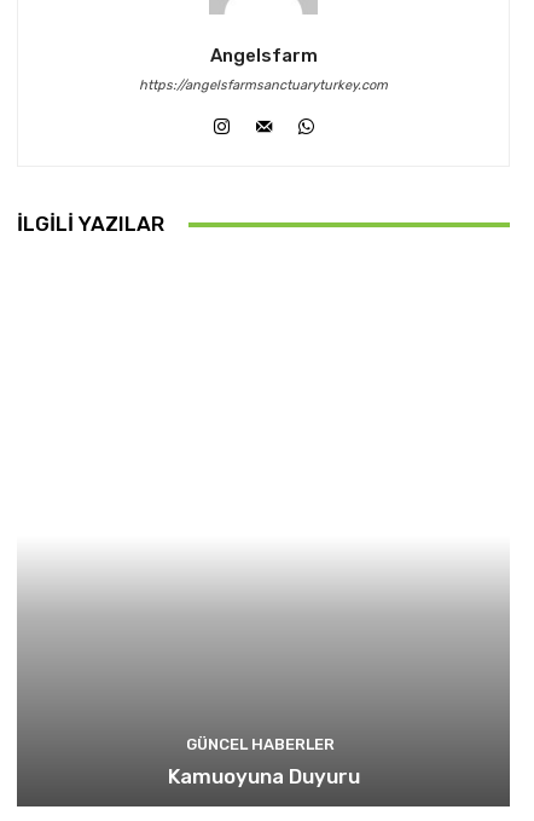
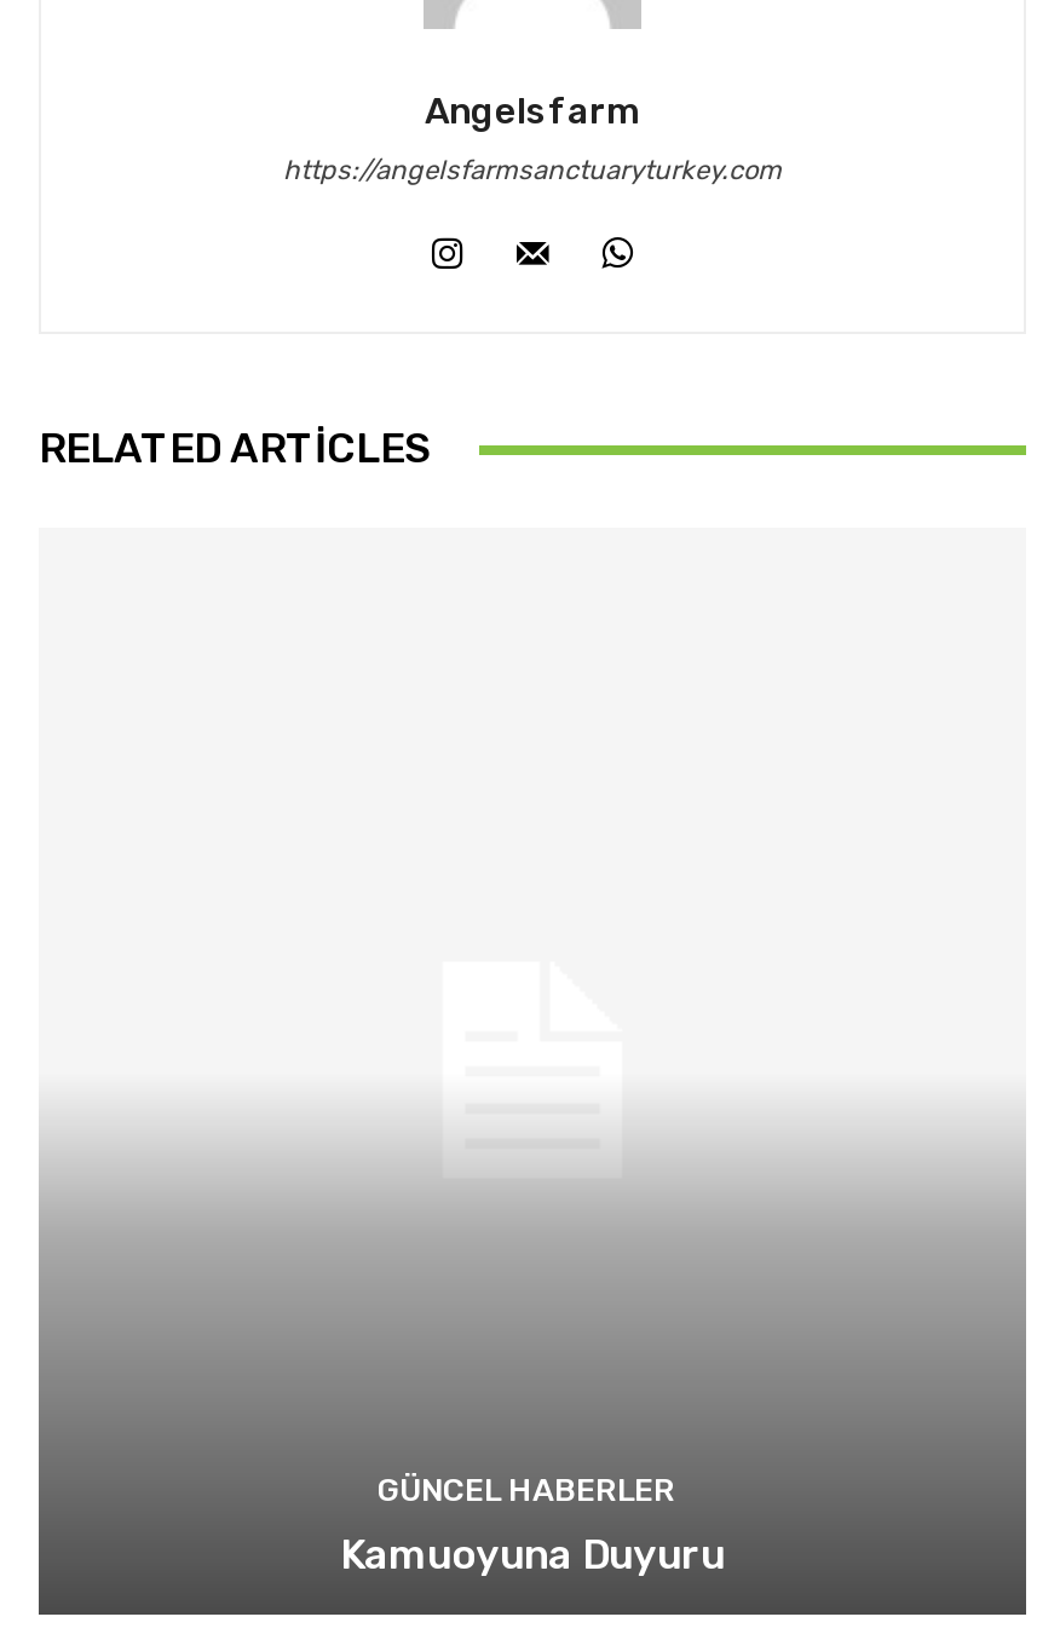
- İLGILI YAZILAR
+ RELATED ARTICLES
